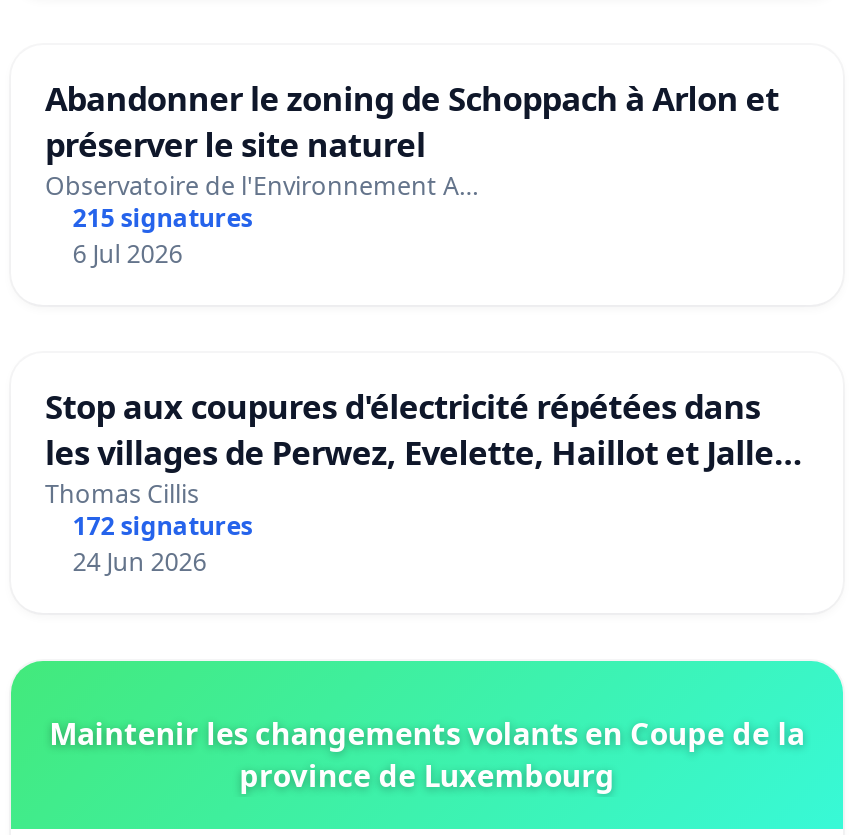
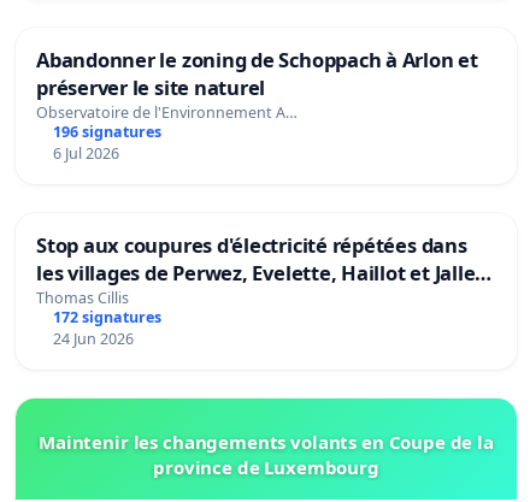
- 215 signatures
+ 196 signatures
